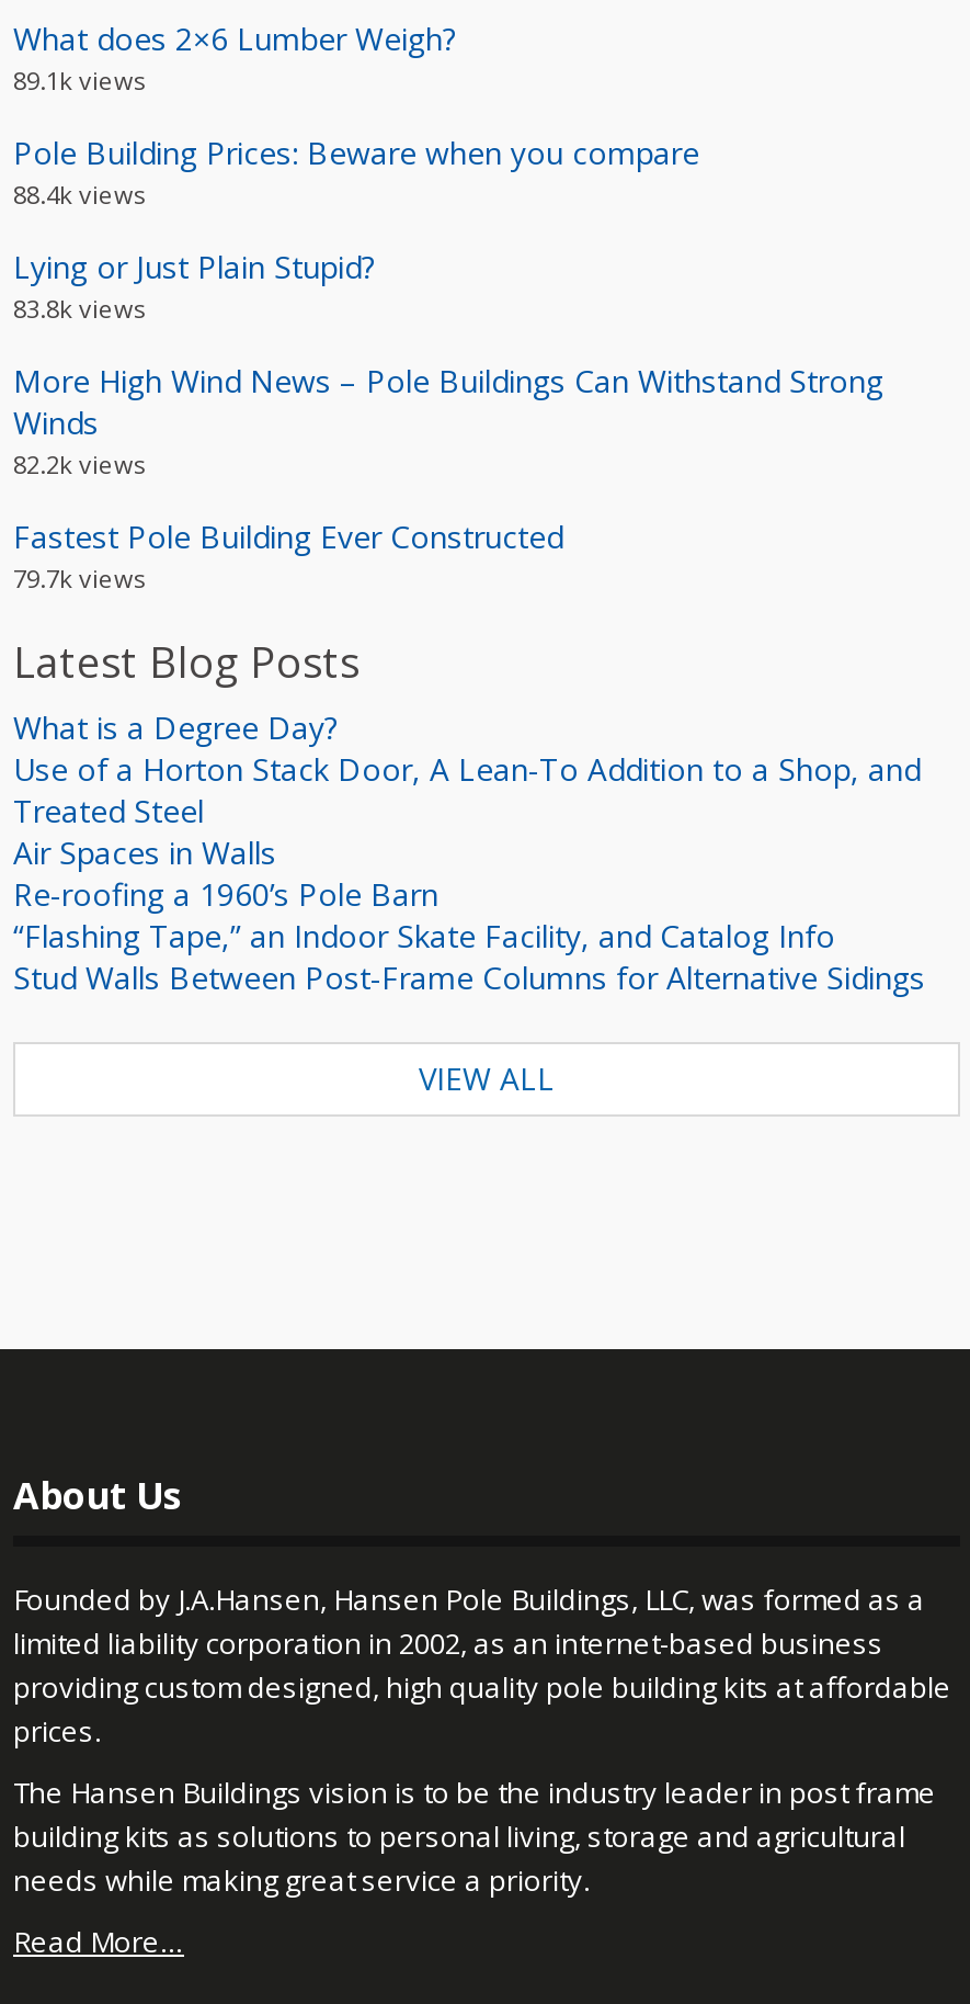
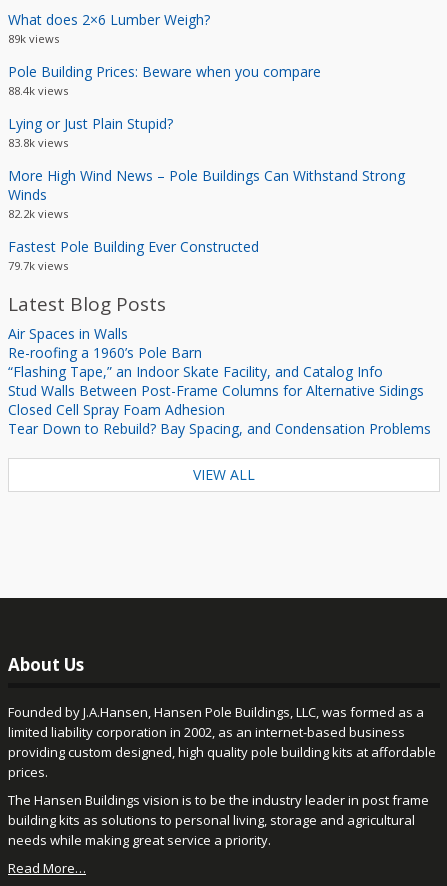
- 89.1k views
+ 89k views

- What is a Degree Day?
- Use of a Horton Stack Door, A Lean-To Addition to a Shop, and
- Treated Steel

moved up: Air Spaces in Walls | Re-roofing a 1960’s Pole Barn | “Flashing Tape,” an Indoor Skate Facility, and Catalog Info | Stud Walls Between Post-Frame Columns for Alternative Sidings

+ Closed Cell Spray Foam Adhesion
+ Tear Down to Rebuild? Bay Spacing, and Condensation Problems
